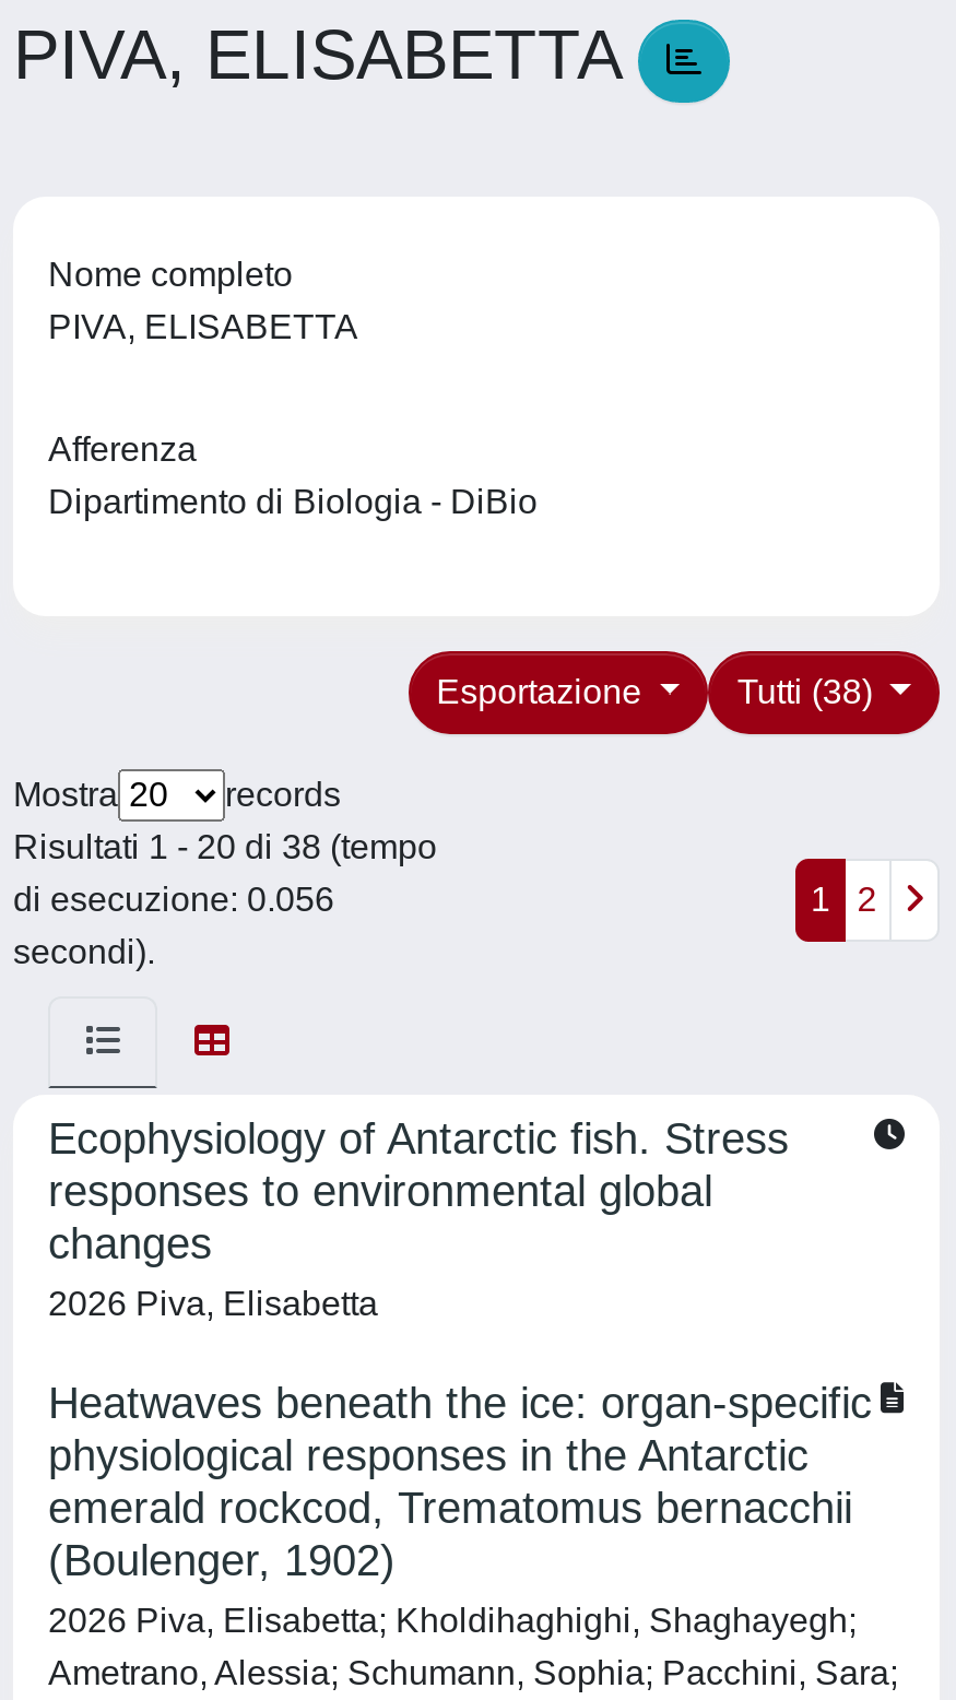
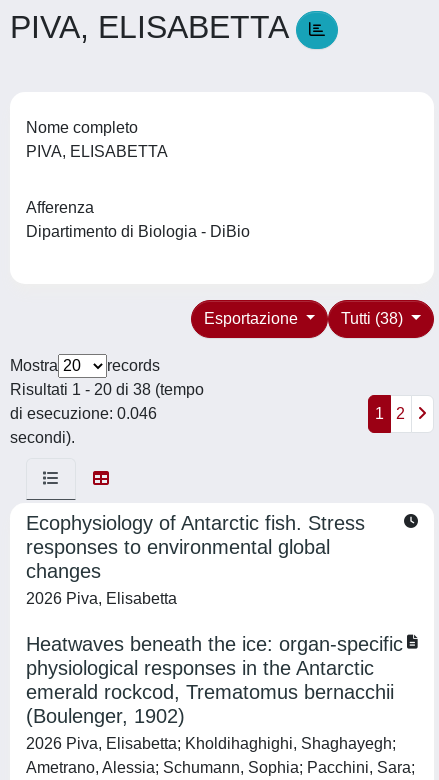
- di esecuzione: 0.056
+ di esecuzione: 0.046
